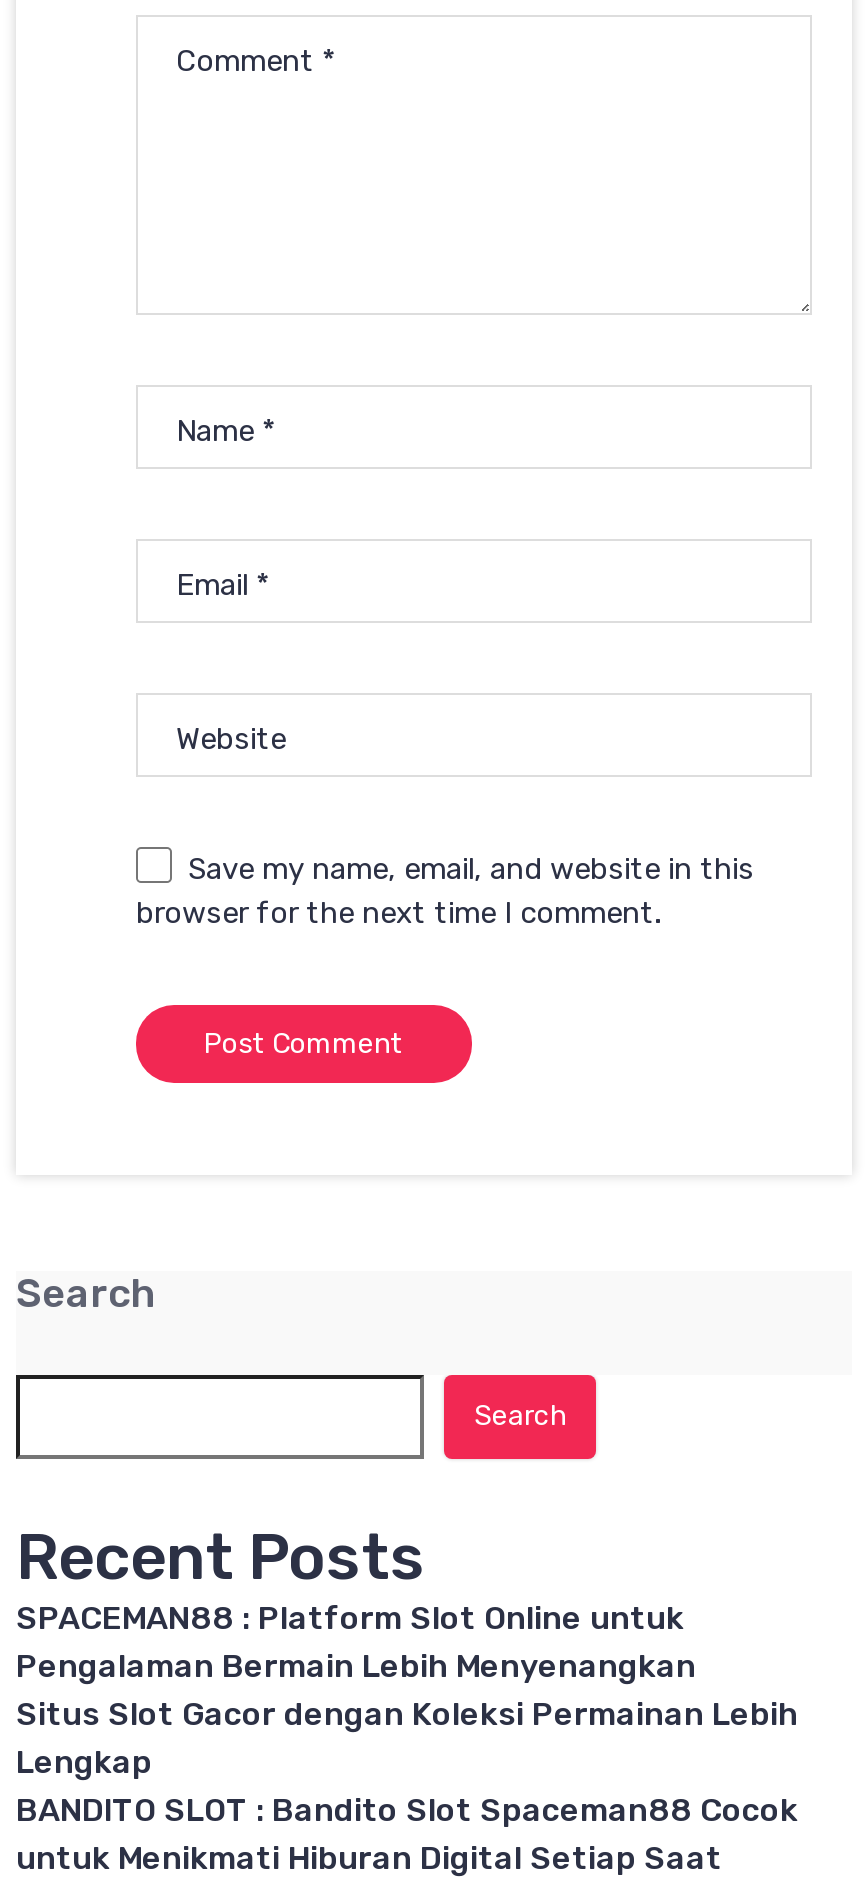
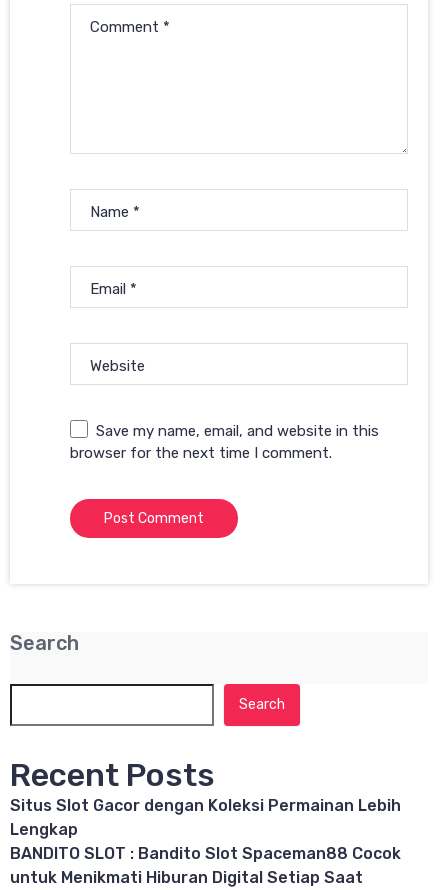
- SPACEMAN88 : Platform Slot Online untuk
- Pengalaman Bermain Lebih Menyenangkan
